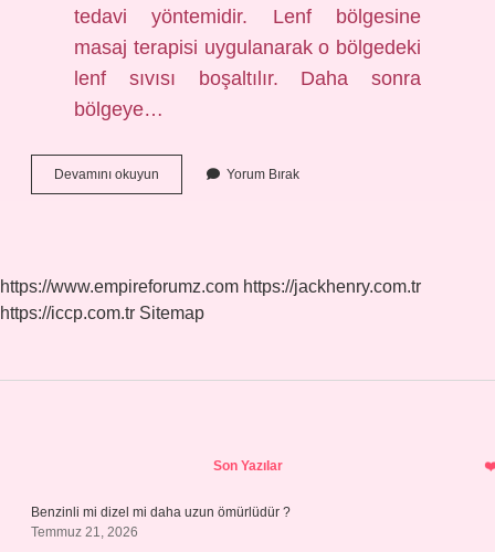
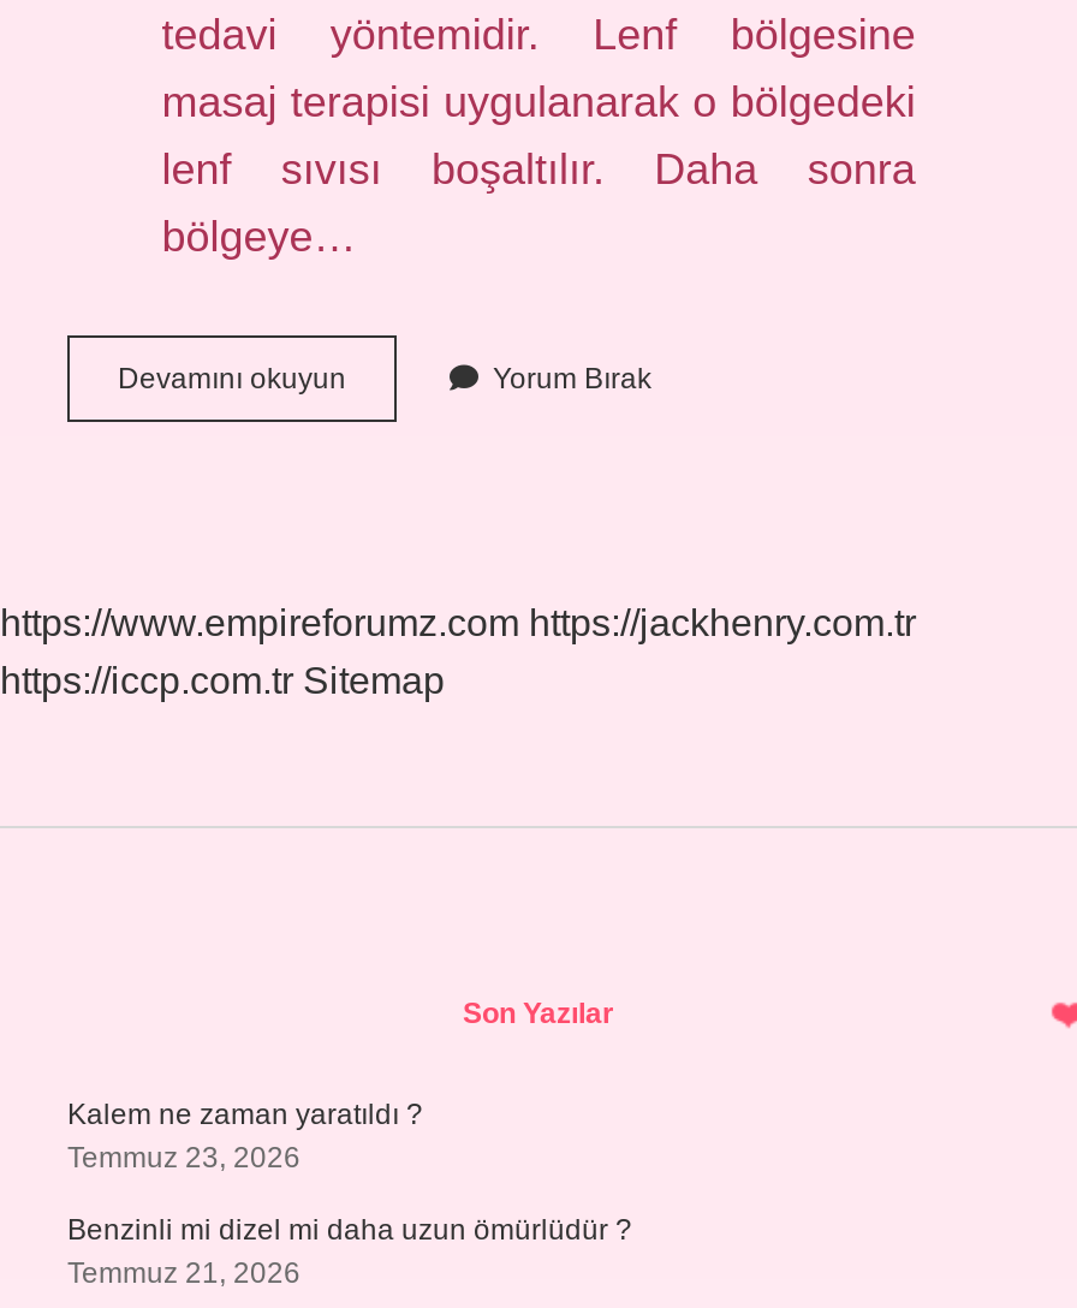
+ Kalem ne zaman yaratıldı ?
+ Temmuz 23, 2026
